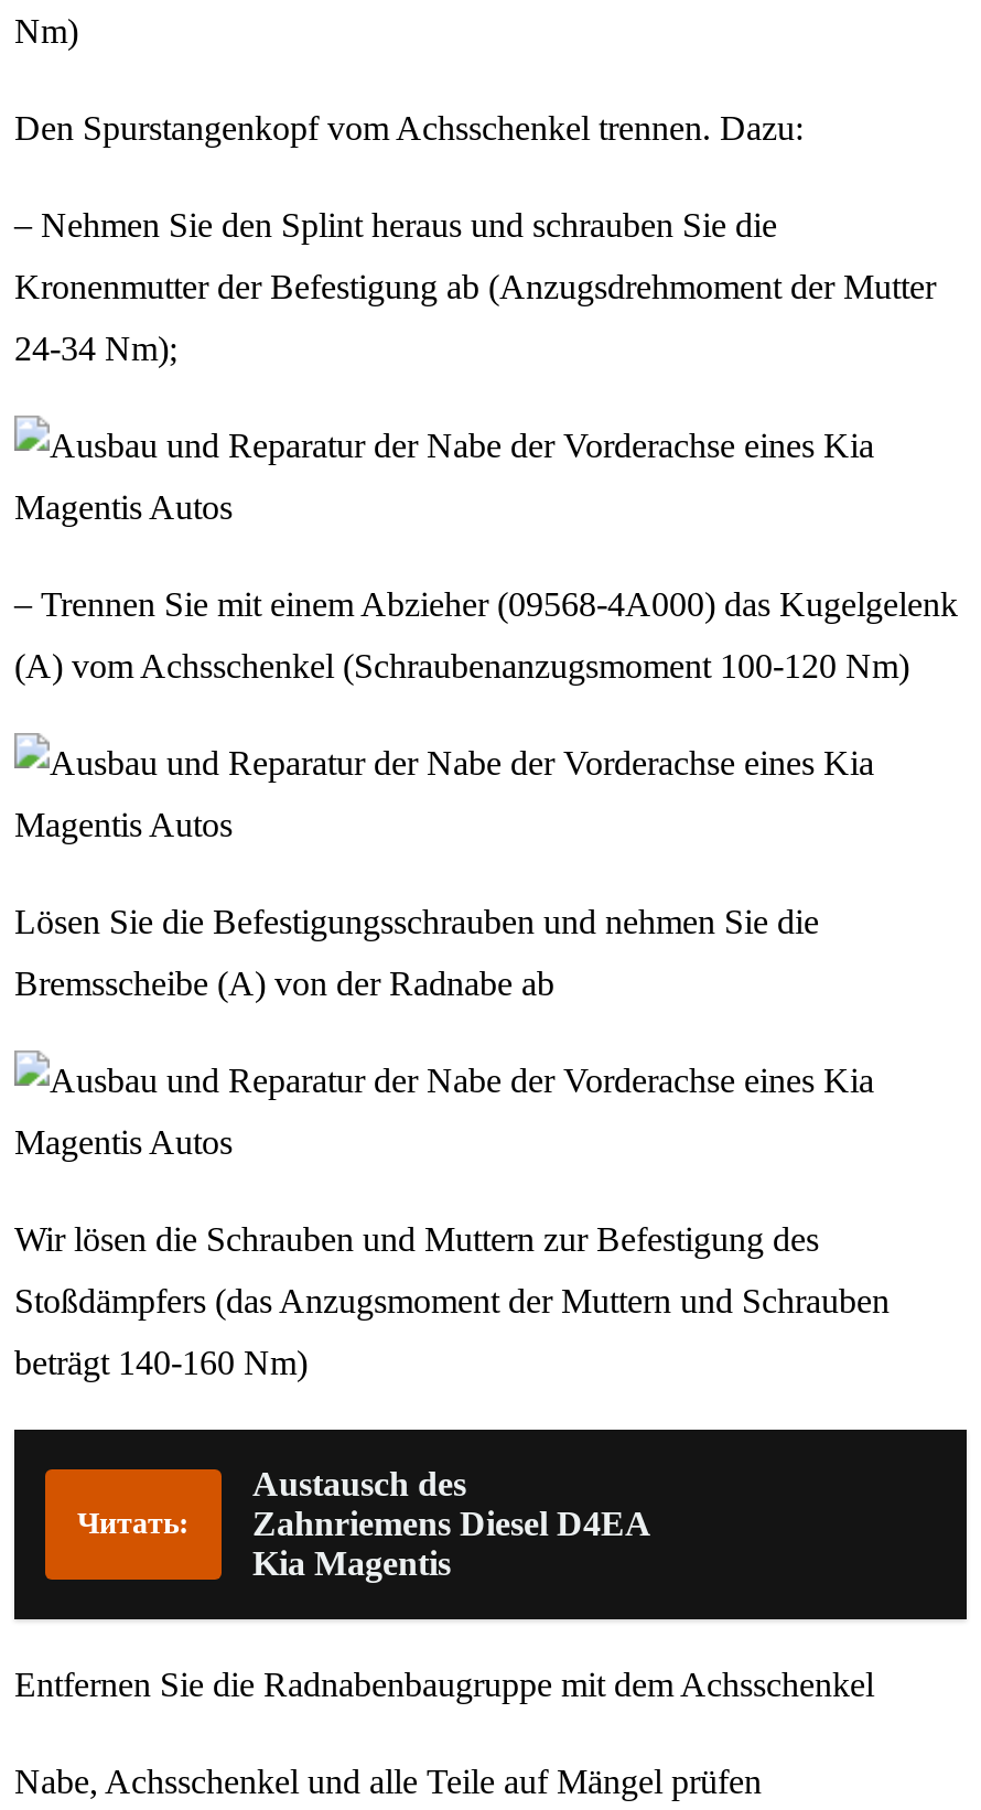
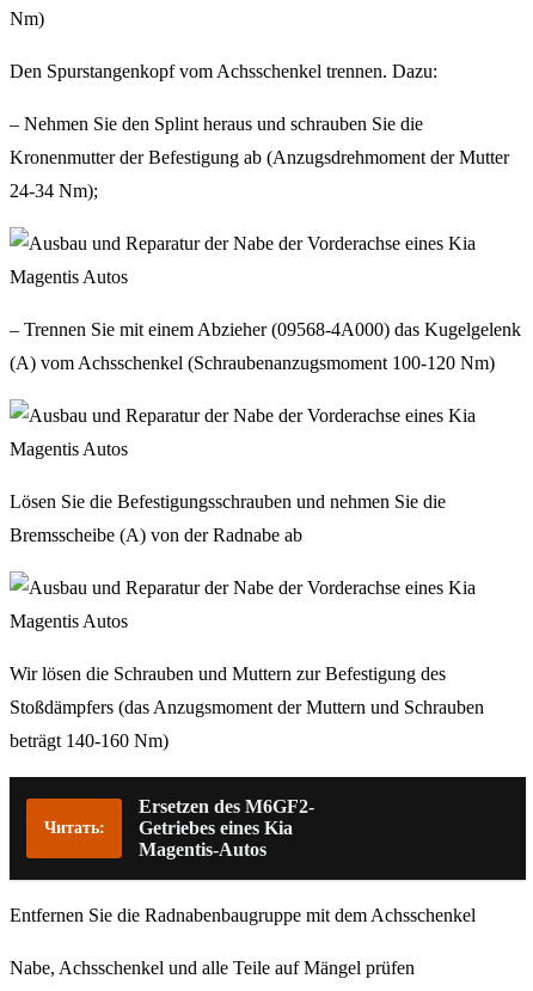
- Austausch des
- Zahnriemens Diesel D4EA
- Kia Magentis
+ Ersetzen des M6GF2-
+ Getriebes eines Kia
+ Magentis-Autos
